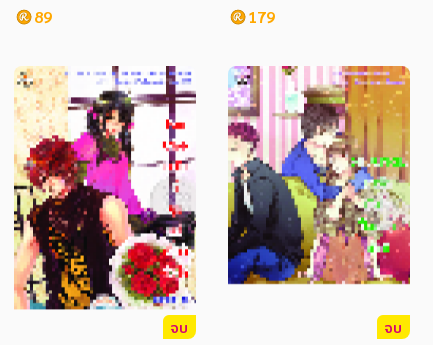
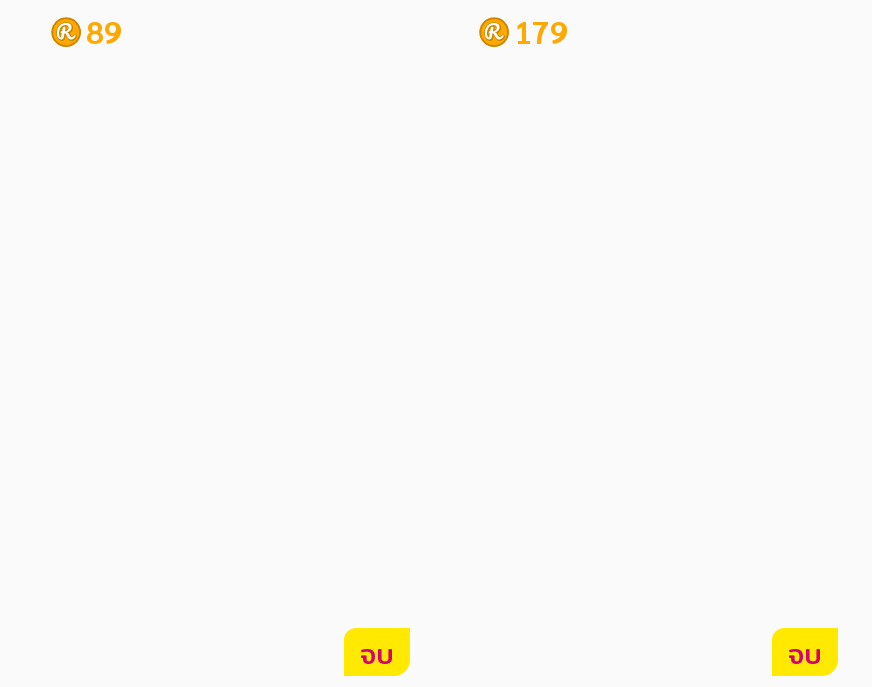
- [image]

- [image]
